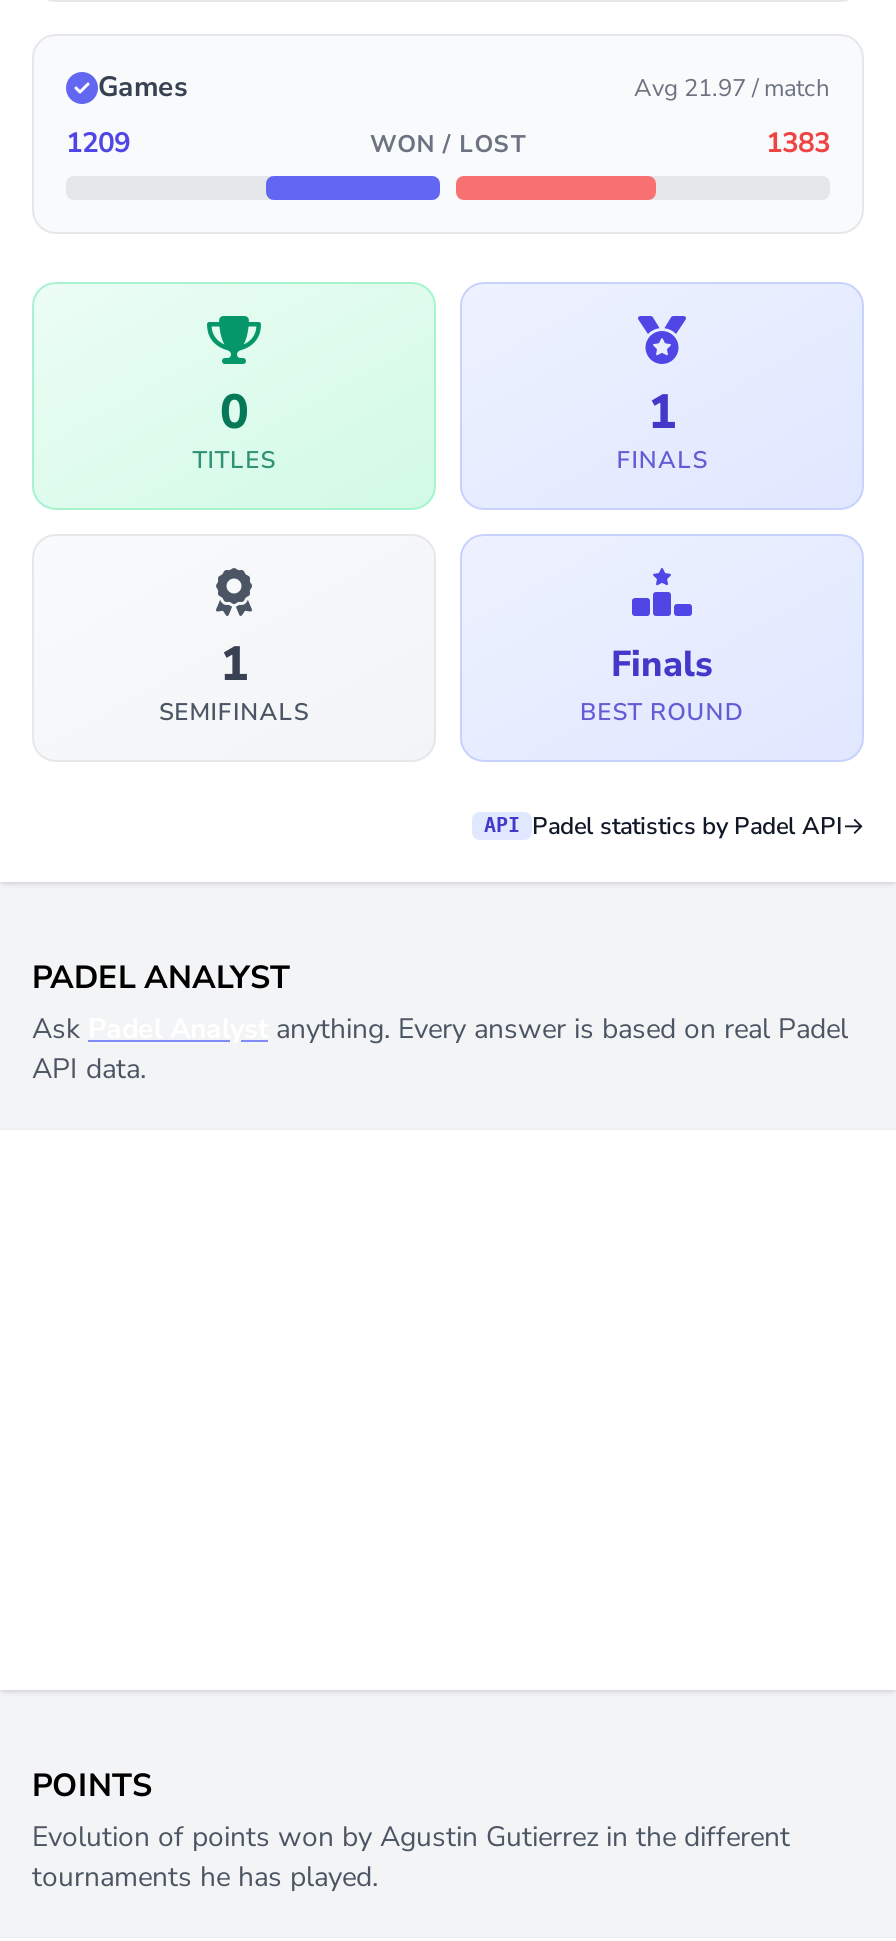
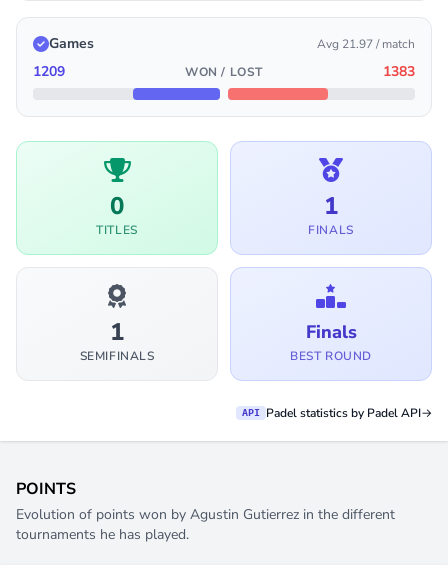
- PADEL ANALYST
- Ask Padel Analyst anything. Every answer is based on real Padel
- API data.
